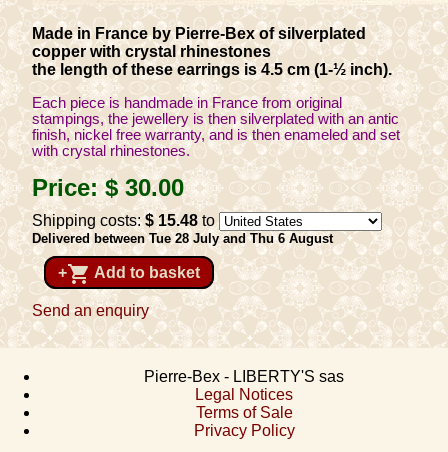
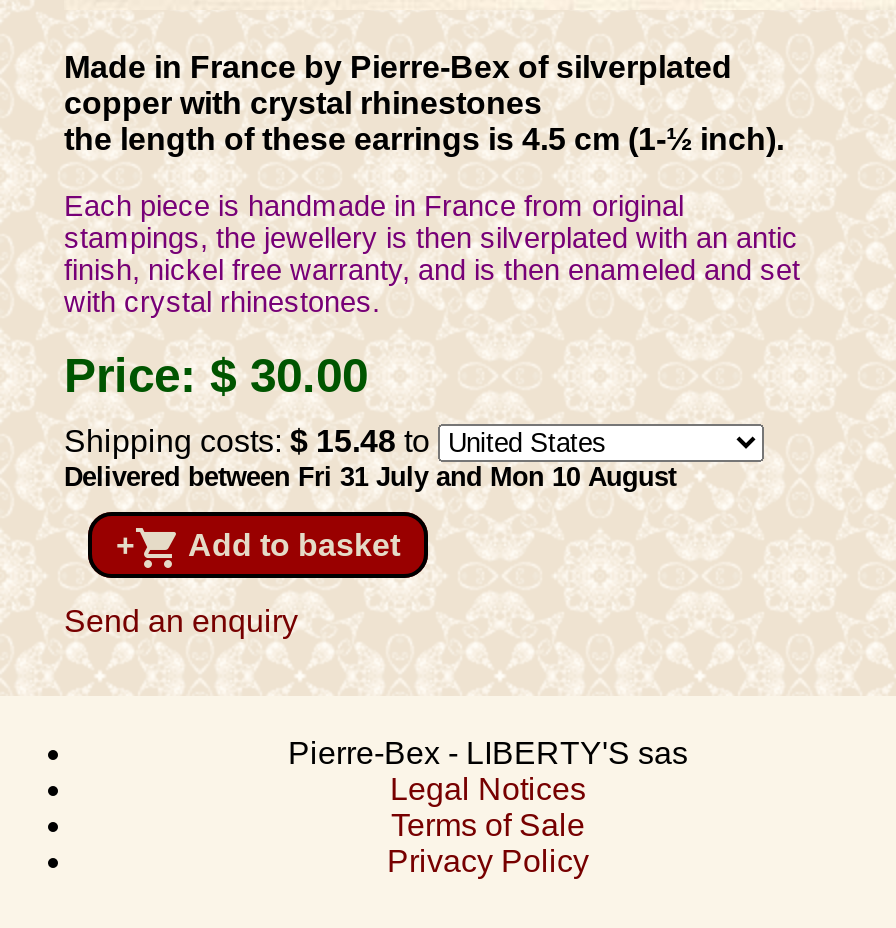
- Delivered between Tue 28 July and Thu 6 August
+ Delivered between Fri 31 July and Mon 10 August
